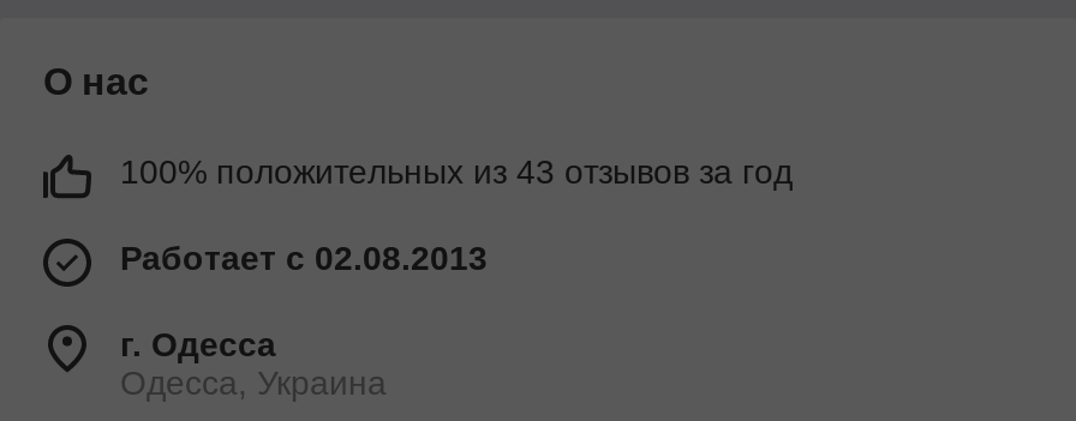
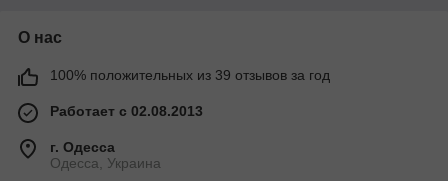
- 100% положительных из 43 отзывов за год
+ 100% положительных из 39 отзывов за год
